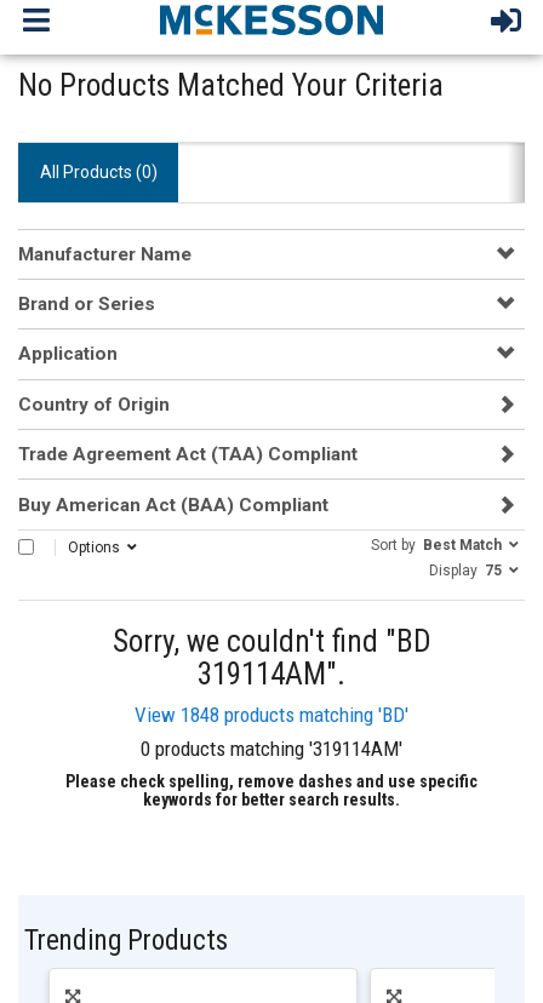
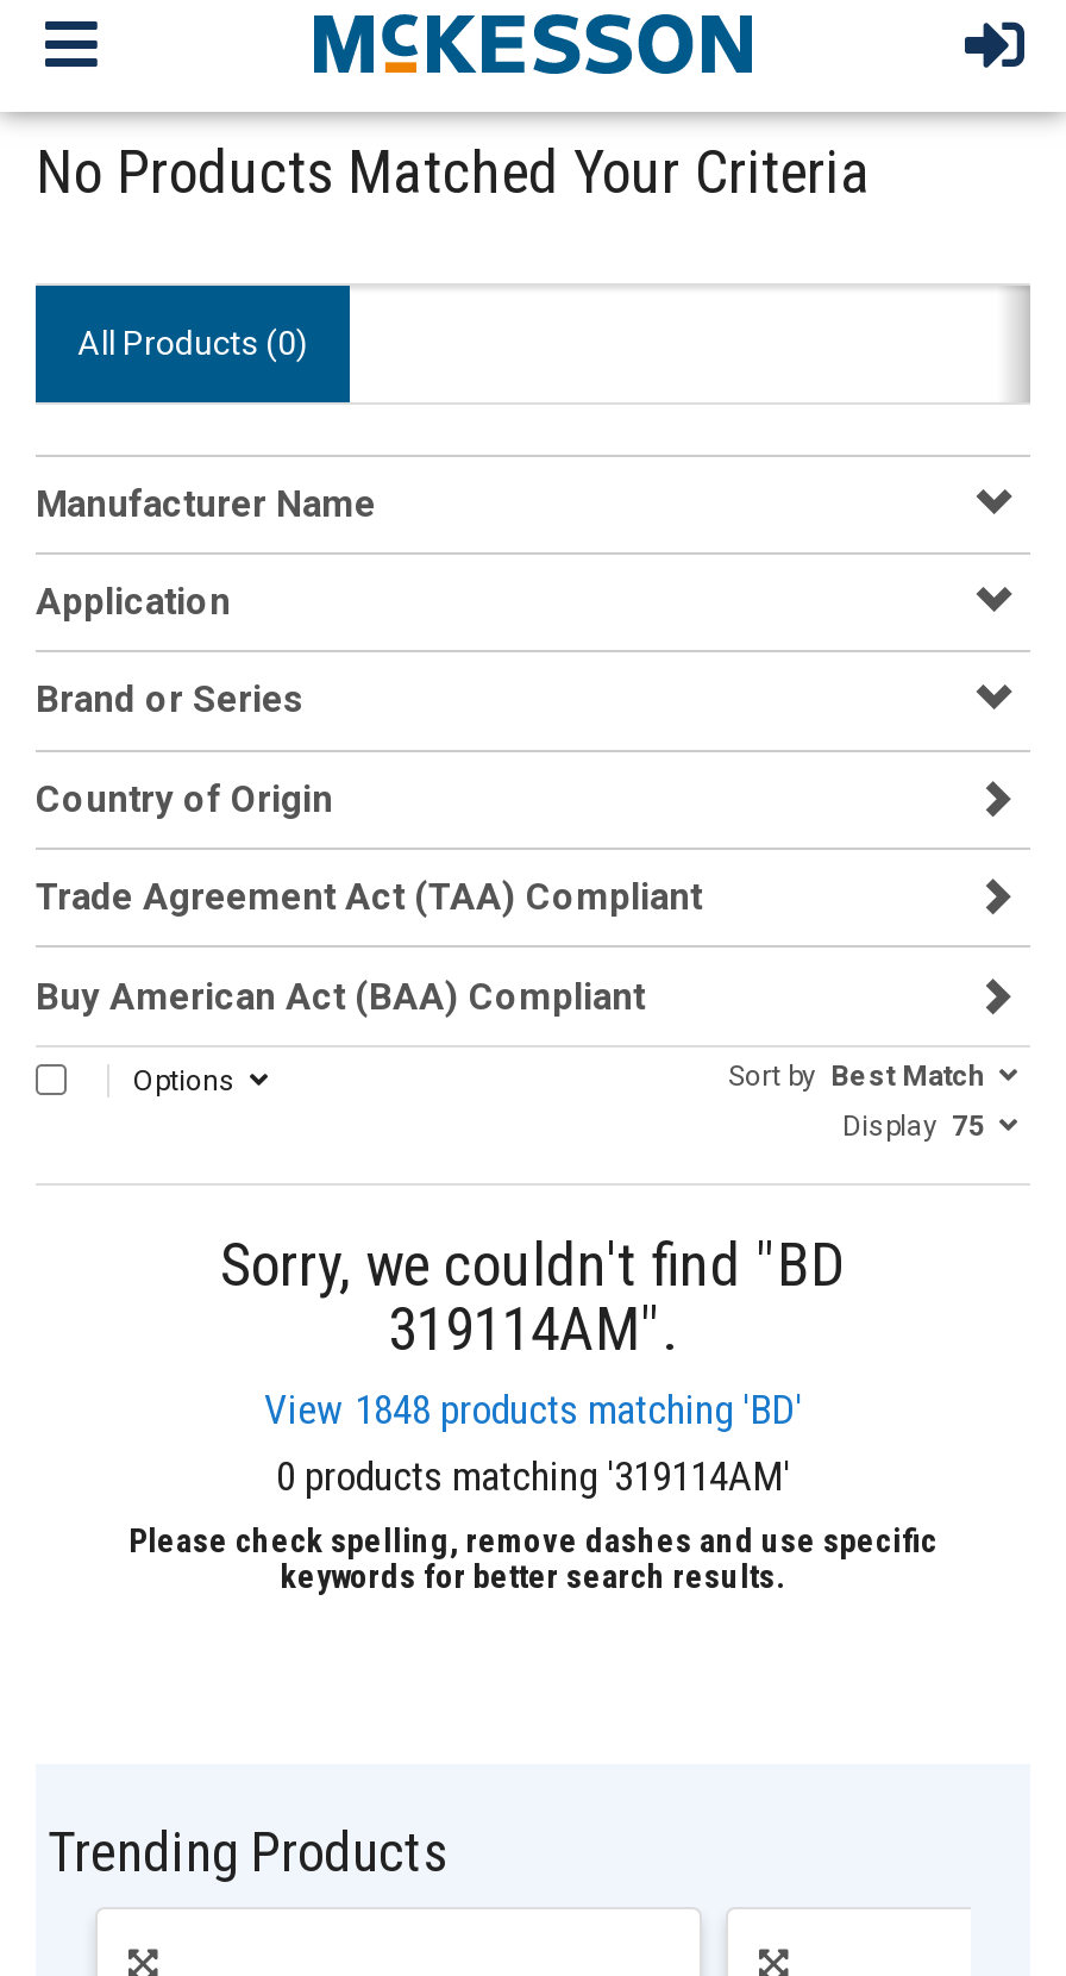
moved down: Brand or Series

moved up: Application
